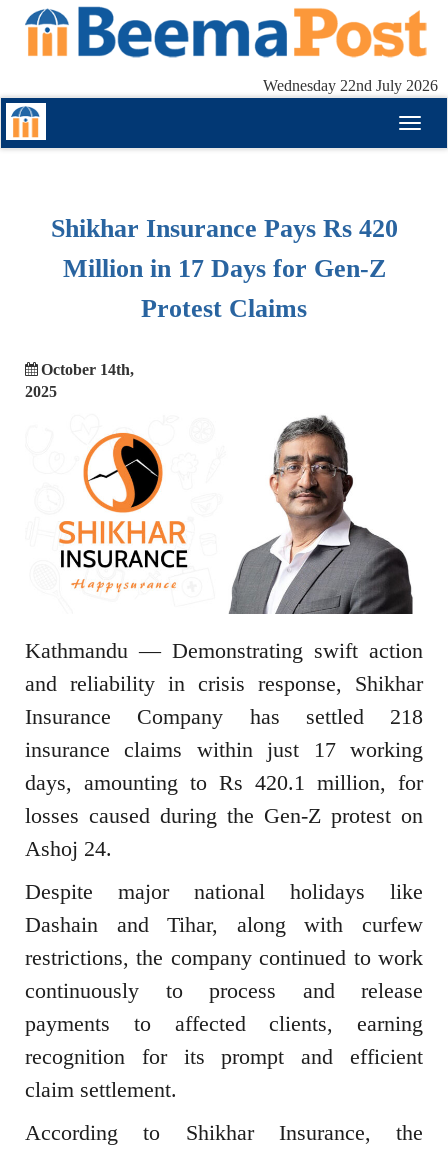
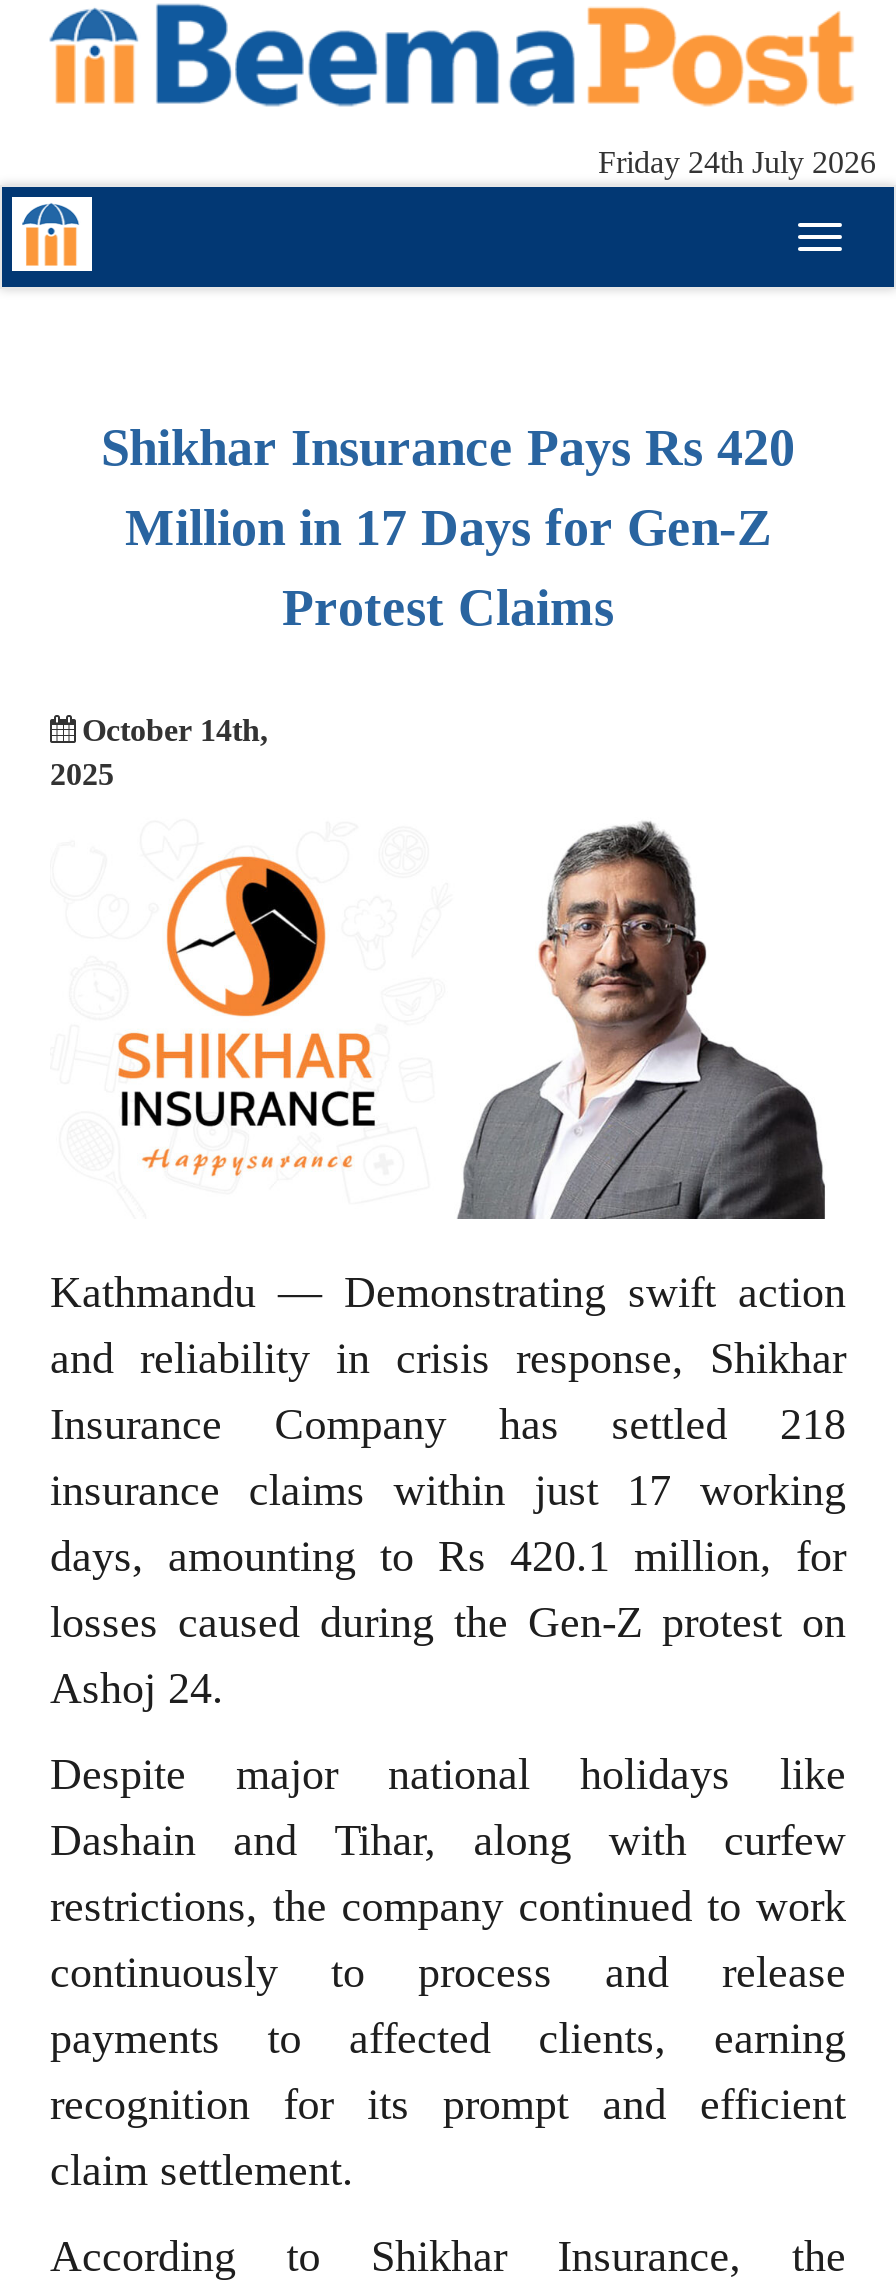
- Wednesday 22nd July 2026
+ Friday 24th July 2026
